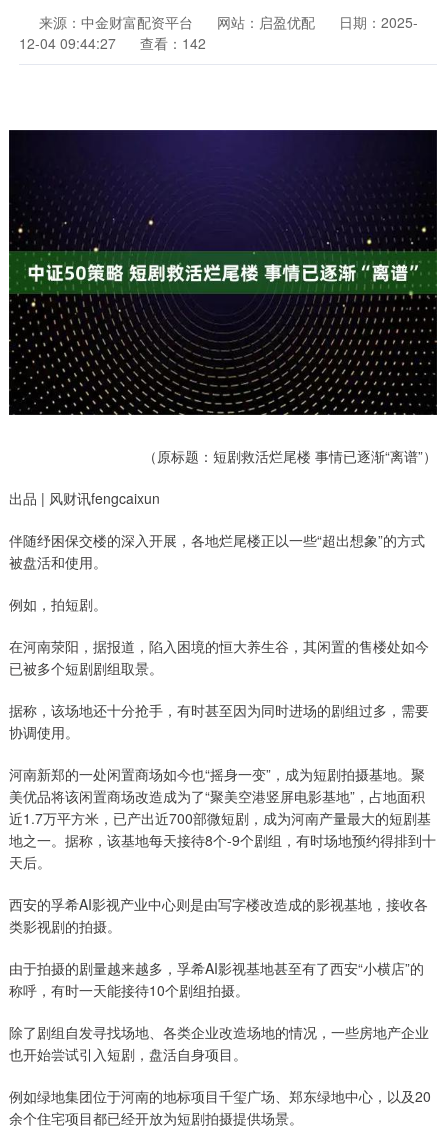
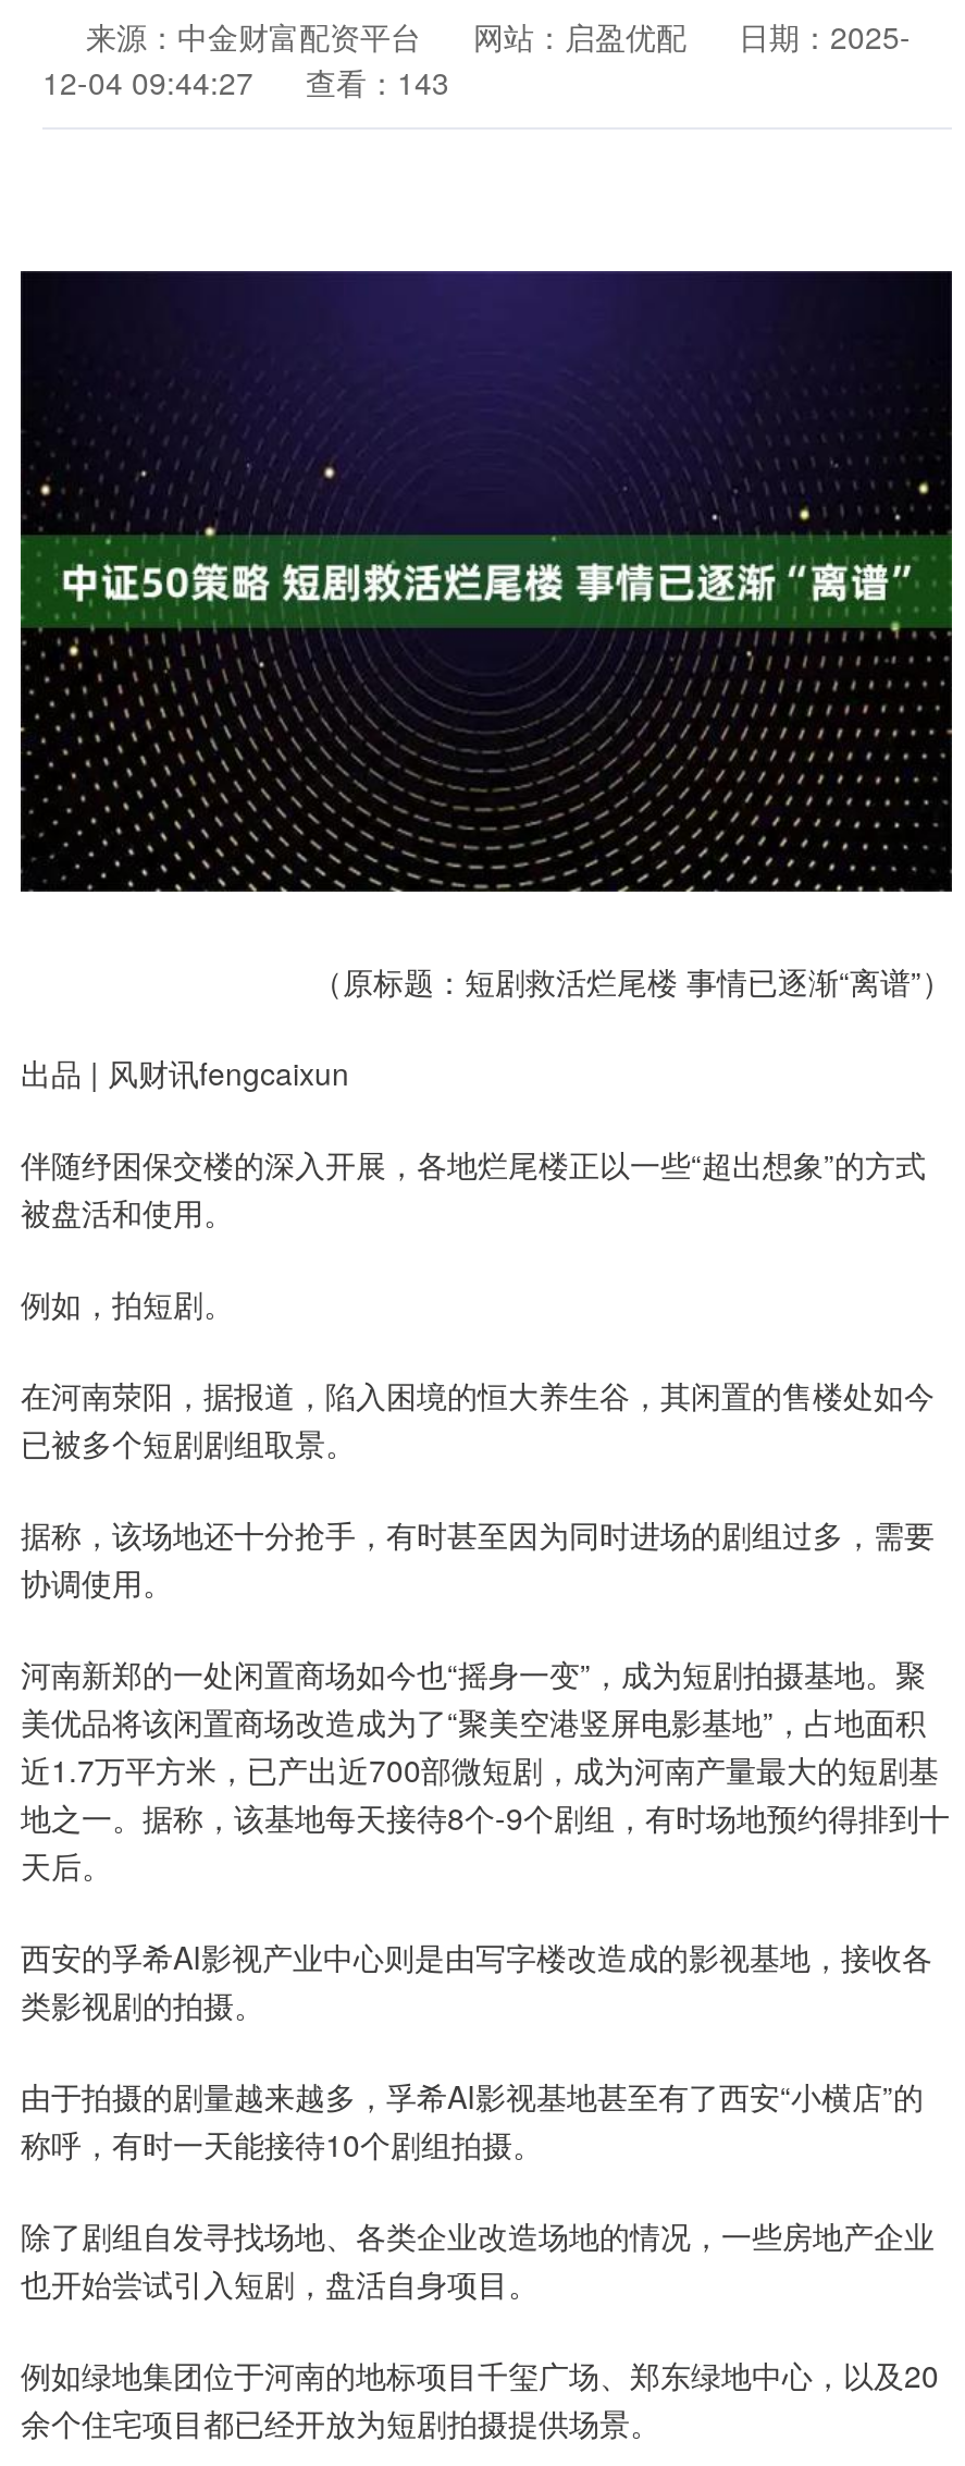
- 12-04 09:44:27 查看：142
+ 12-04 09:44:27 查看：143
